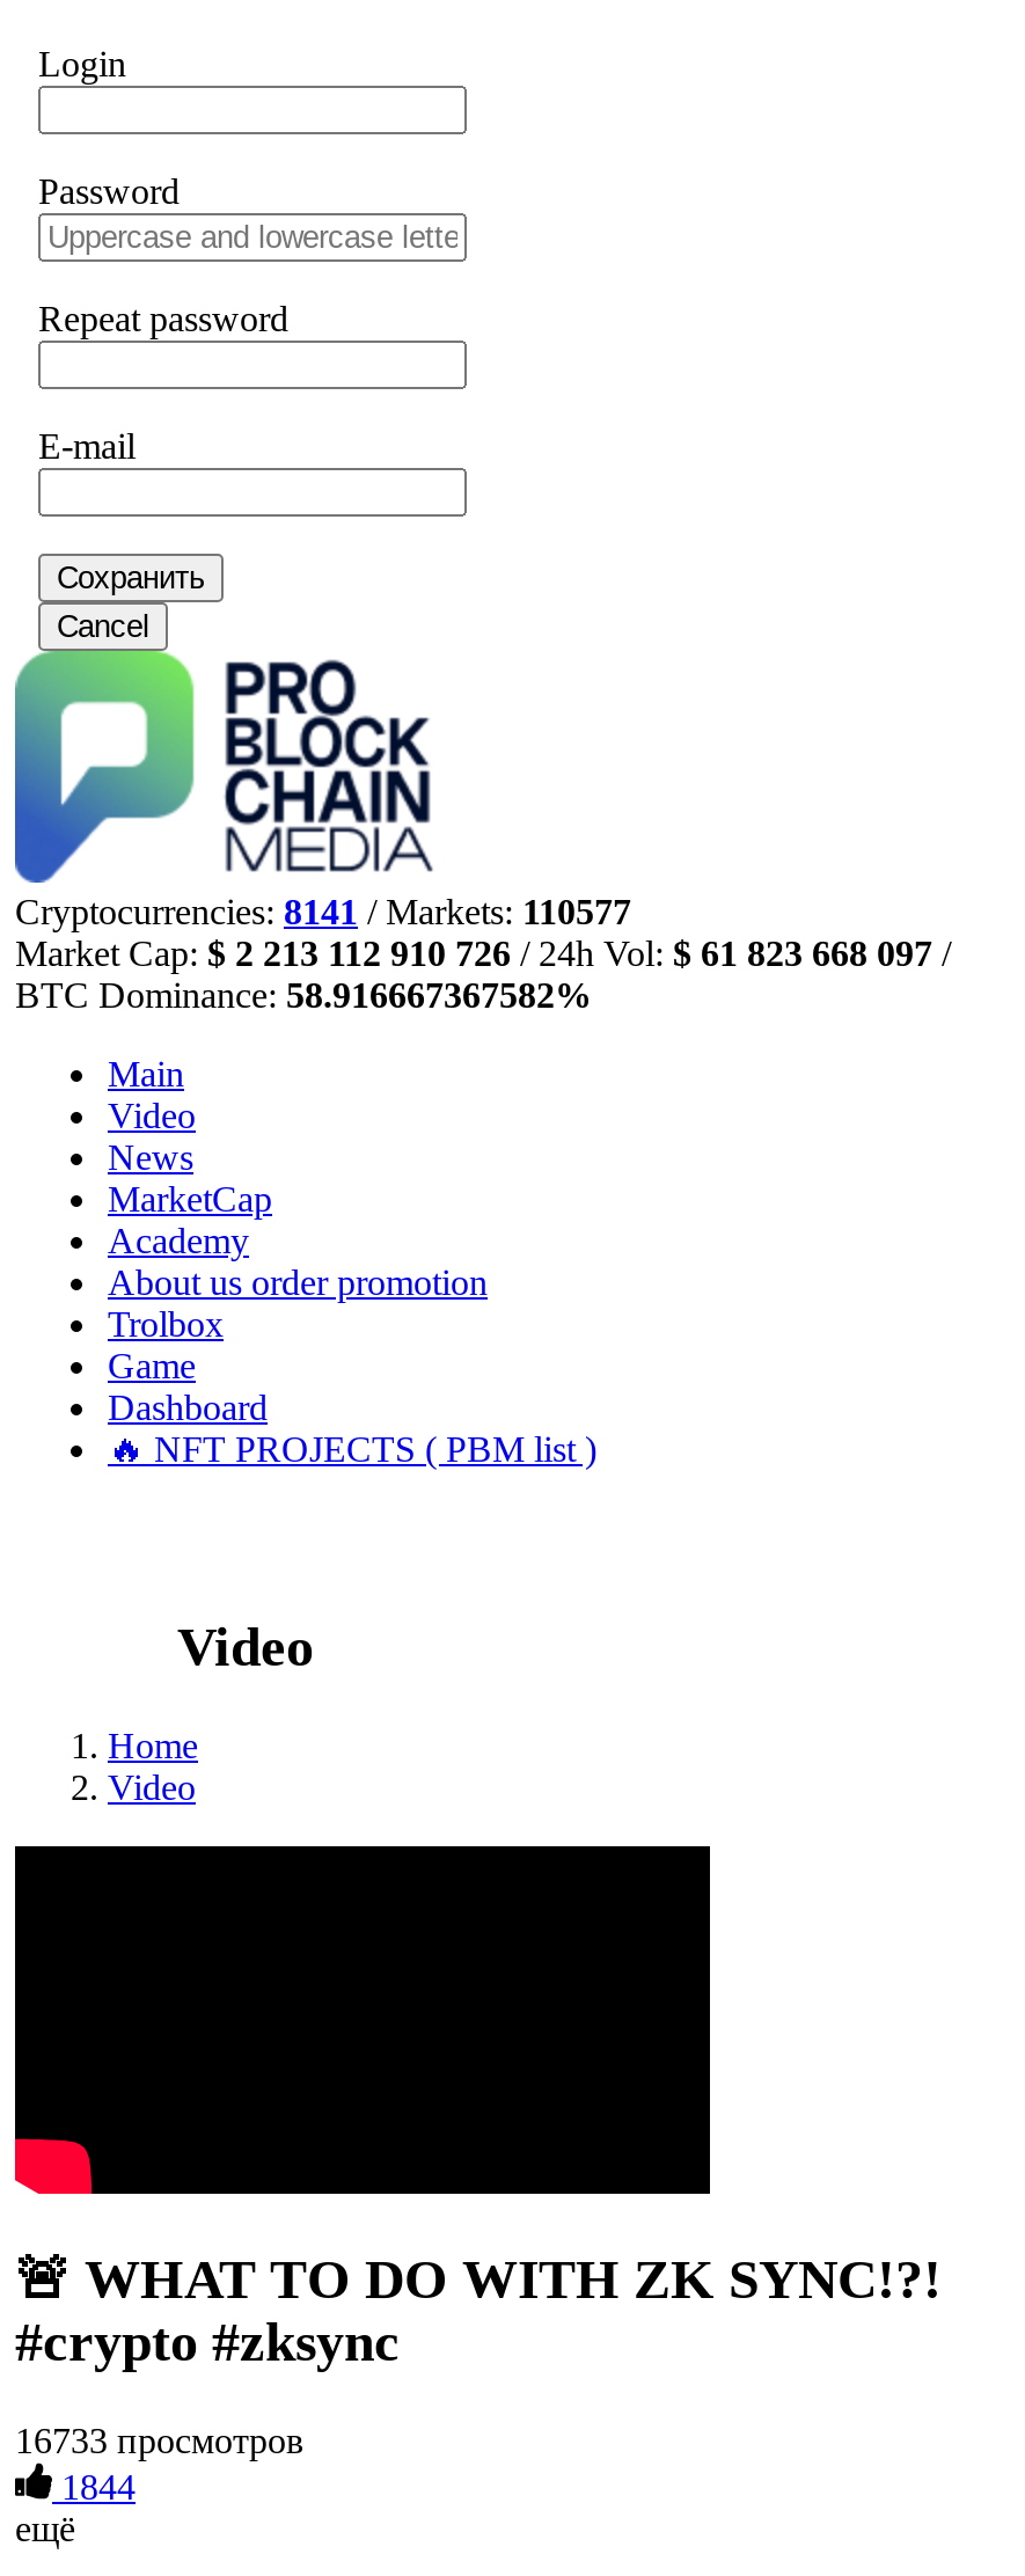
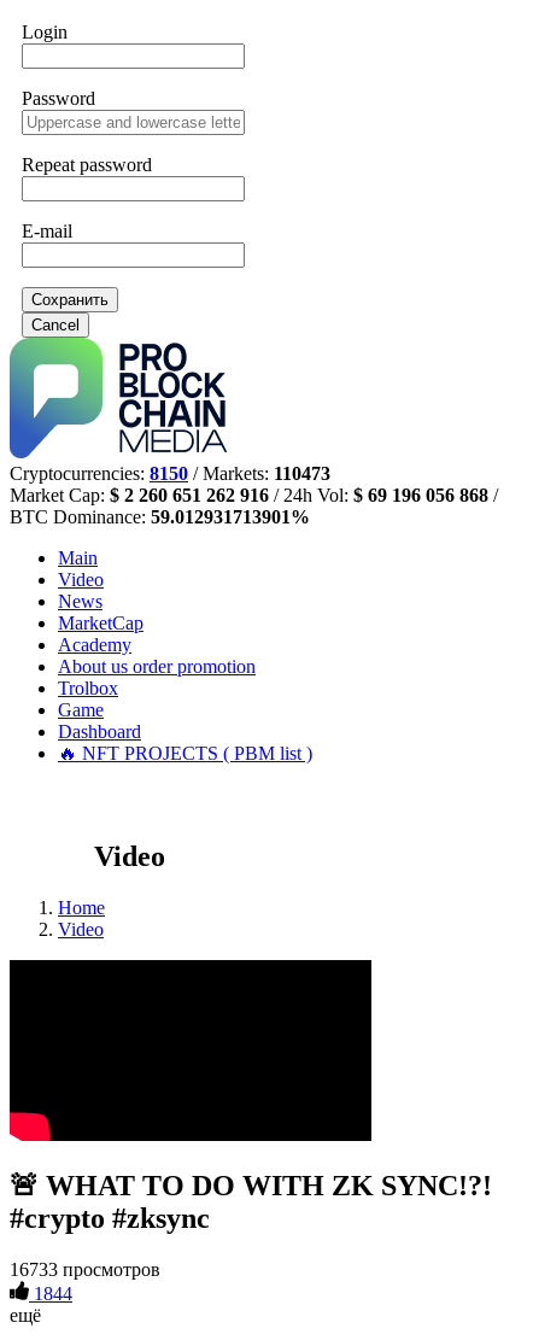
- Cryptocurrencies: 8141 / Markets: 110577
+ Cryptocurrencies: 8150 / Markets: 110473

- Market Cap: $ 2 213 112 910 726 / 24h Vol: $ 61 823 668 097 /
+ Market Cap: $ 2 260 651 262 916 / 24h Vol: $ 69 196 056 868 /

- BTC Dominance: 58.916667367582%
+ BTC Dominance: 59.012931713901%
